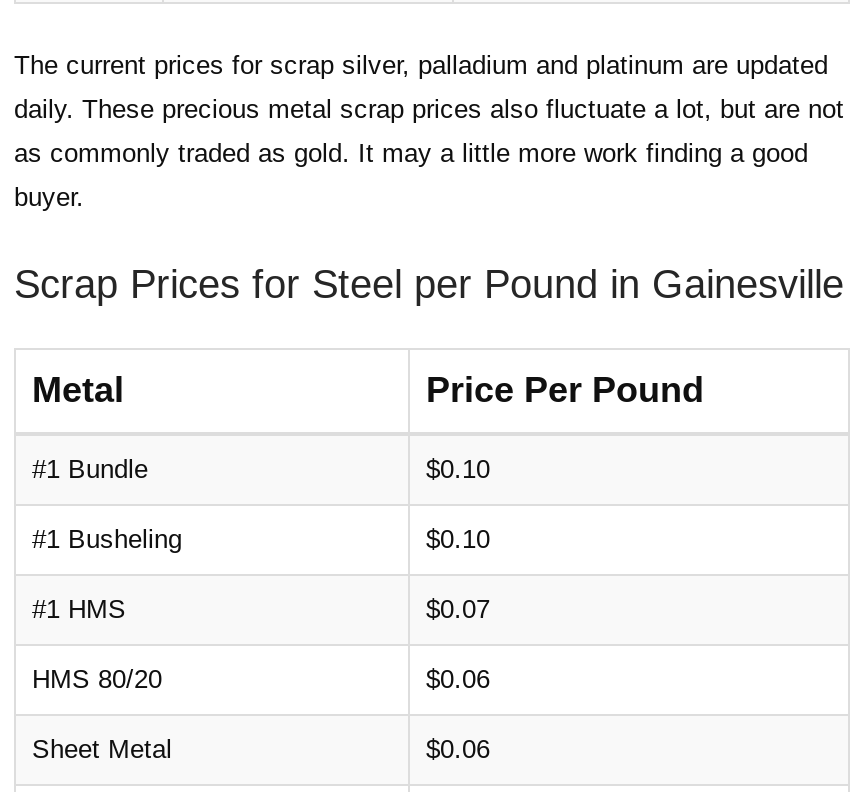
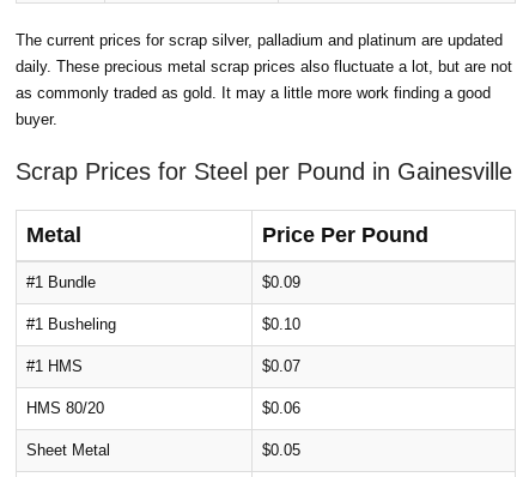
- $0.10
+ $0.09

- $0.06
+ $0.05
